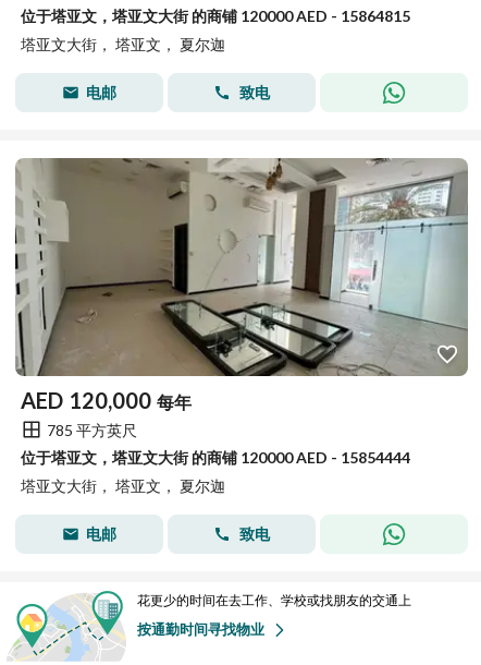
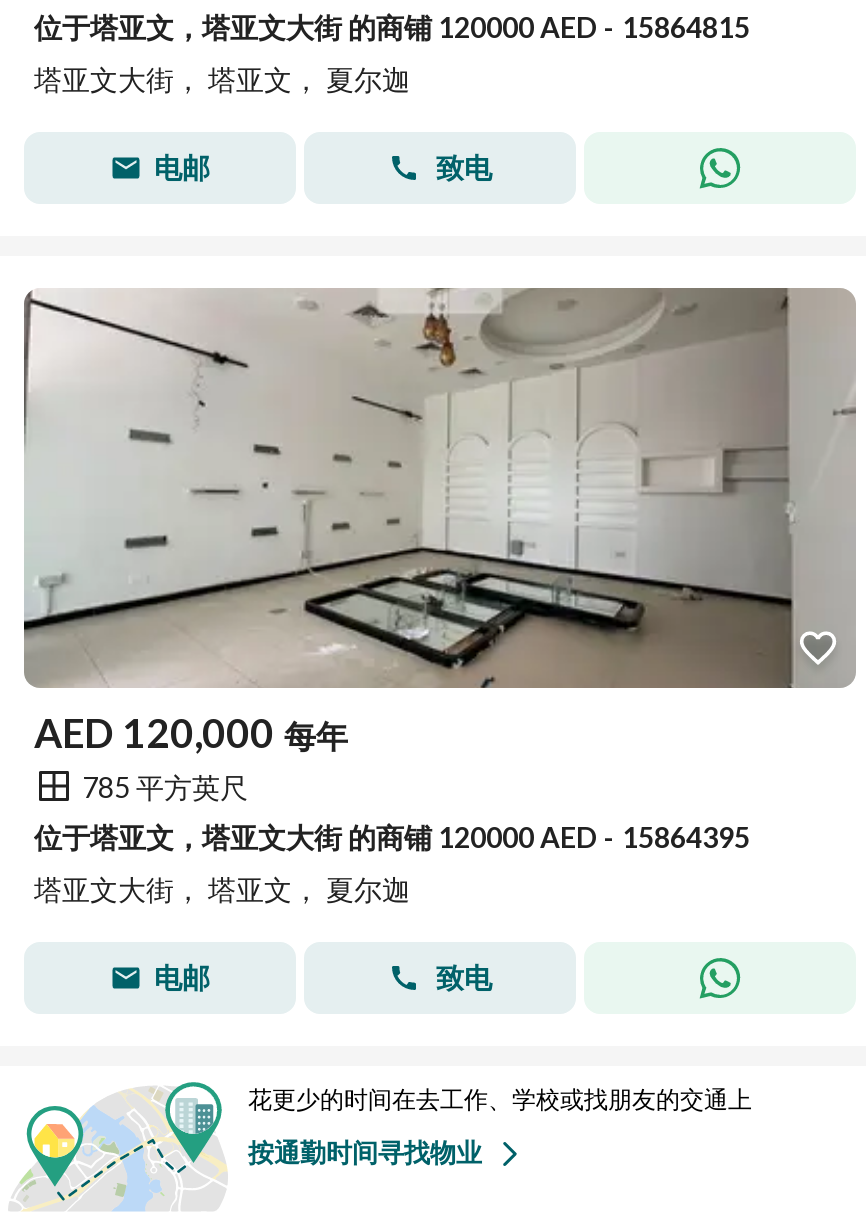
- [image]
+ [image]

- 位于塔亚文，塔亚文大街 的商铺 120000 AED - 15854444
+ 位于塔亚文，塔亚文大街 的商铺 120000 AED - 15864395
